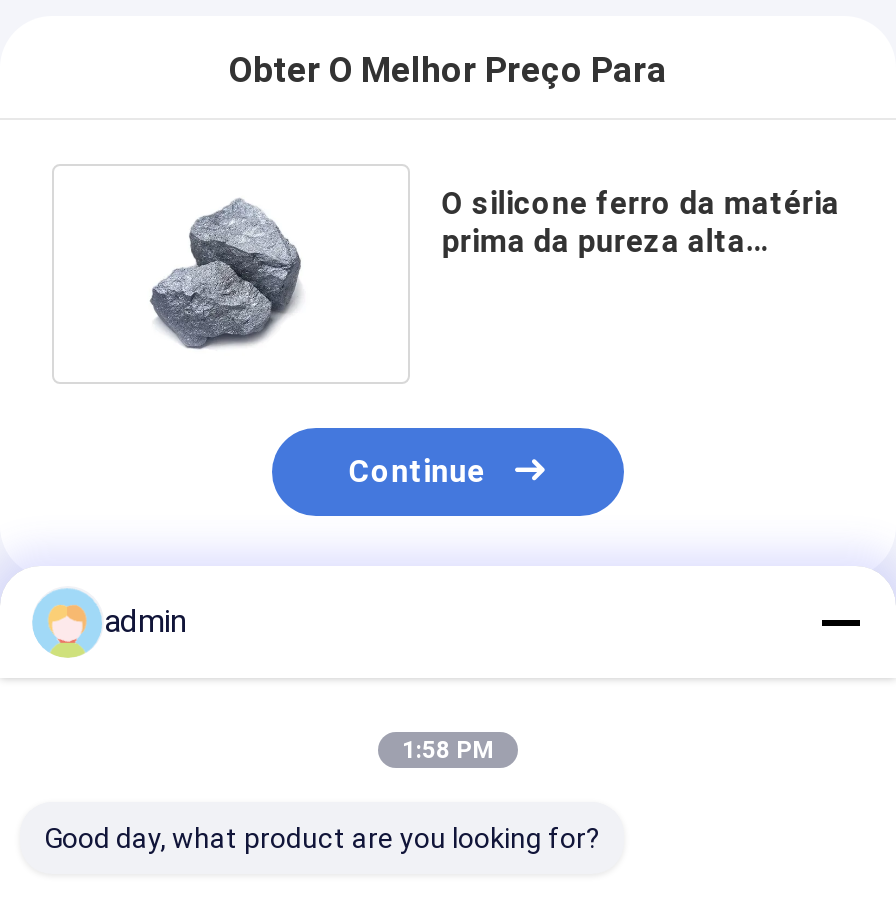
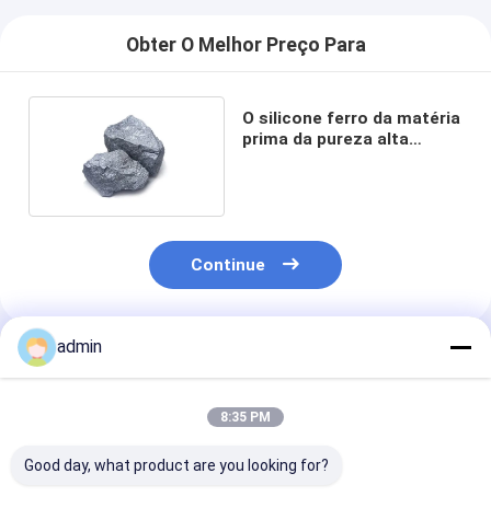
- 1:58 PM
+ 8:35 PM
